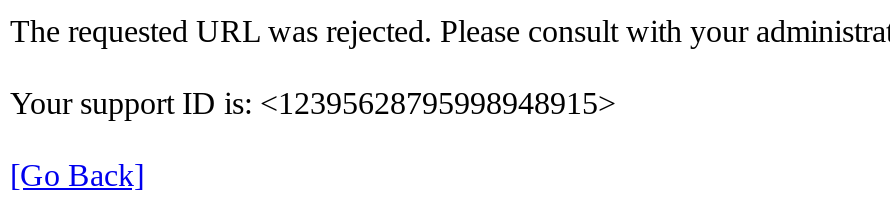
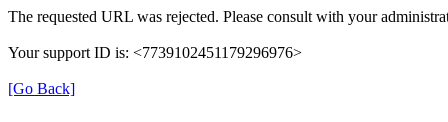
- Your support ID is: <12395628795998948915>
+ Your support ID is: <7739102451179296976>
